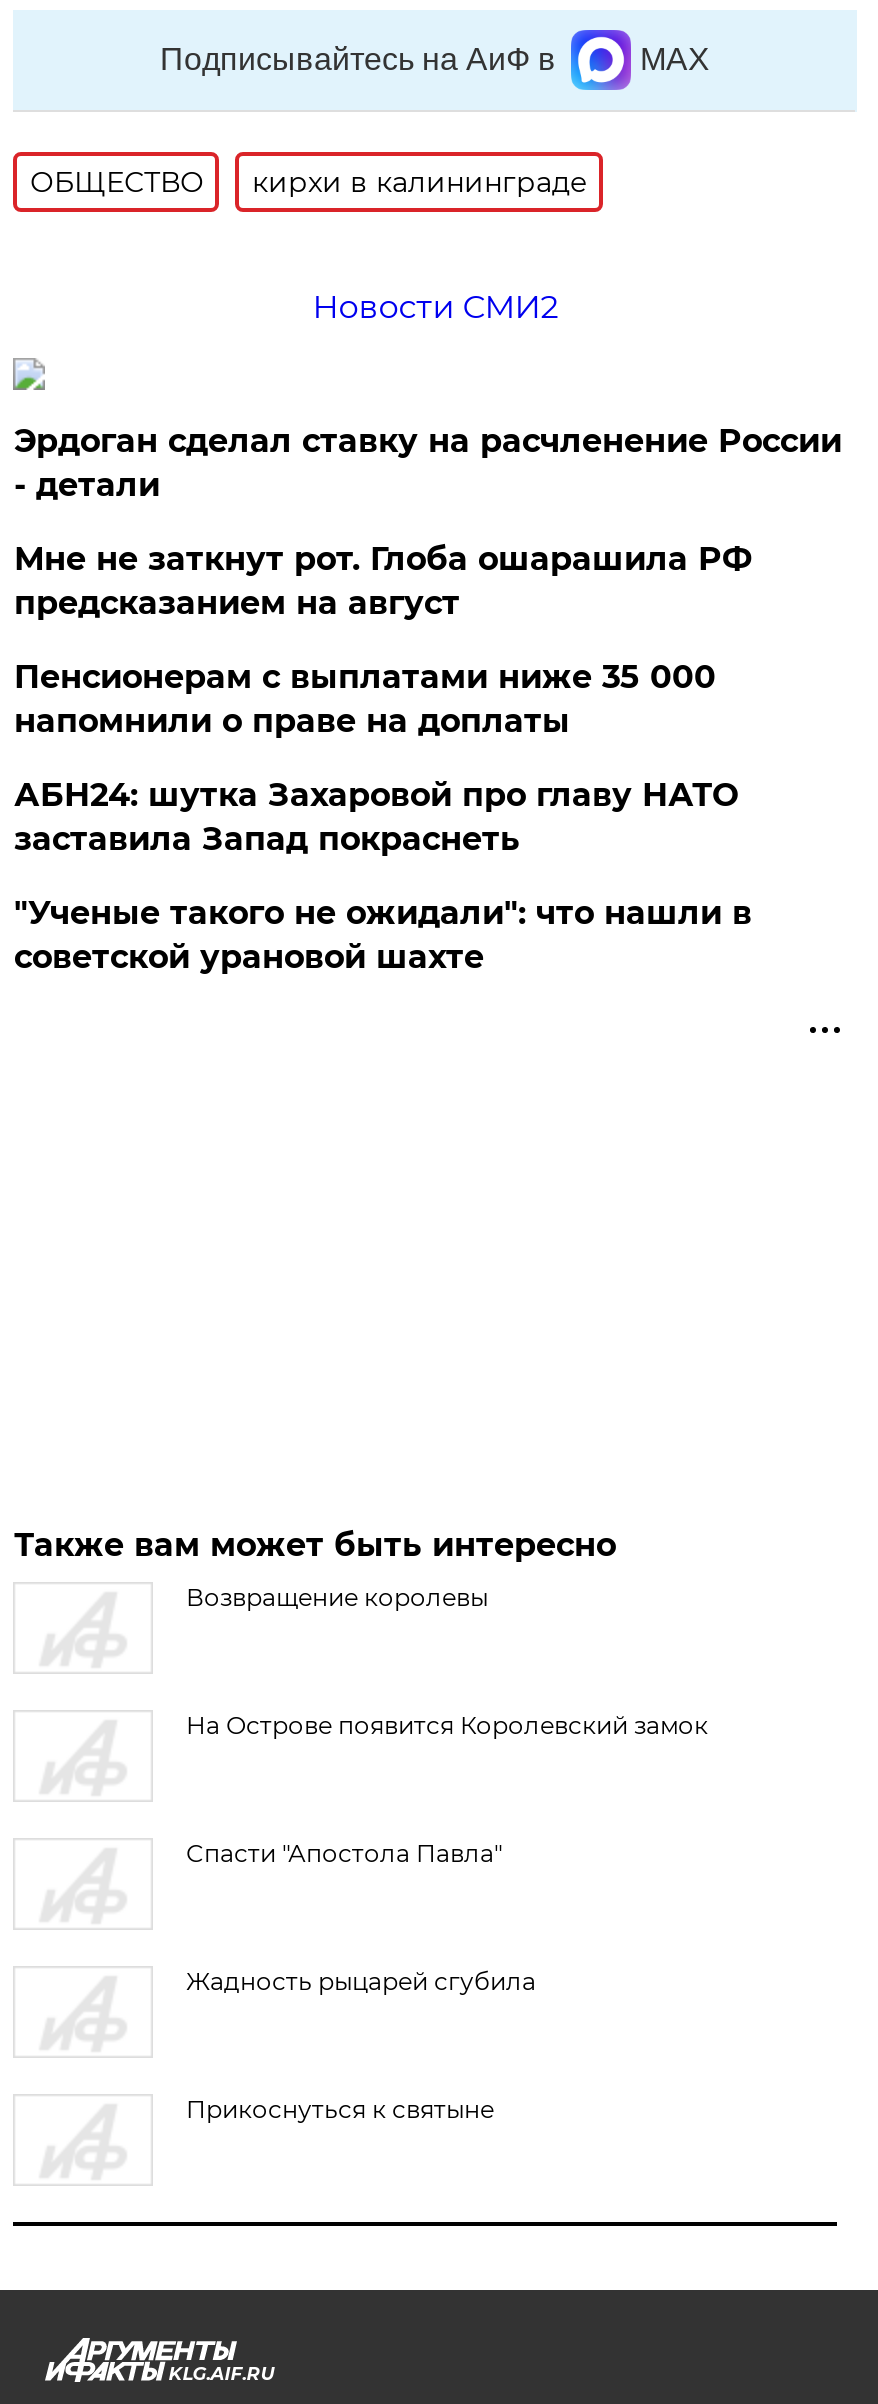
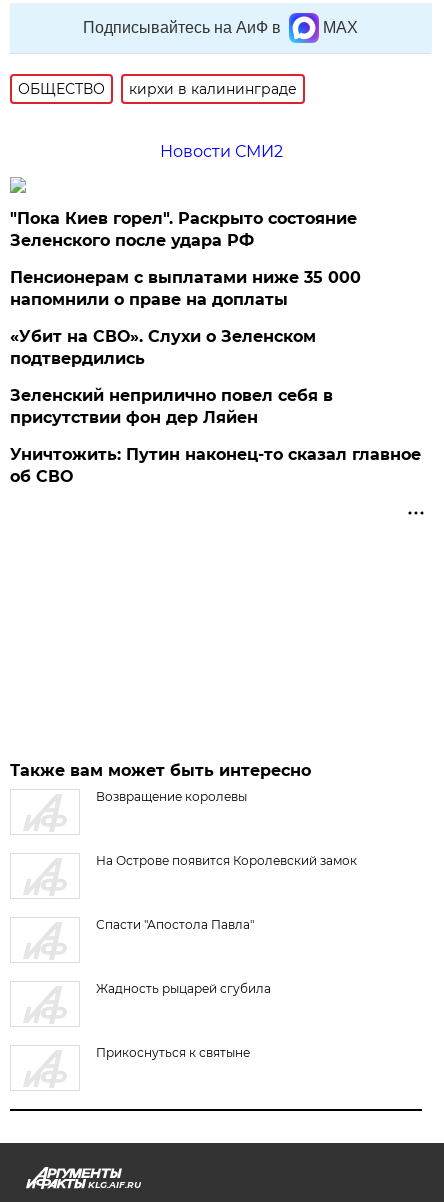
- Эрдоган сделал ставку на расчленение России
- - детали
- Мне не заткнут рот. Глоба ошарашила РФ
- предсказанием на август
+ "Пока Киев горел". Раскрыто состояние
+ Зеленского после удара РФ

moved up: Пенсионерам с выплатами ниже 35 000 | напомнили о праве на доплаты

- АБН24: шутка Захаровой про главу НАТО
- заставила Запад покраснеть
- "Ученые такого не ожидали": что нашли в
- советской урановой шахте
+ «Убит на СВО». Слухи о Зеленском
+ подтвердились
+ Зеленский неприлично повел cебя в
+ присутствии фон дер Ляйен
+ Уничтожить: Путин наконец-то сказал главное
+ об СВО
